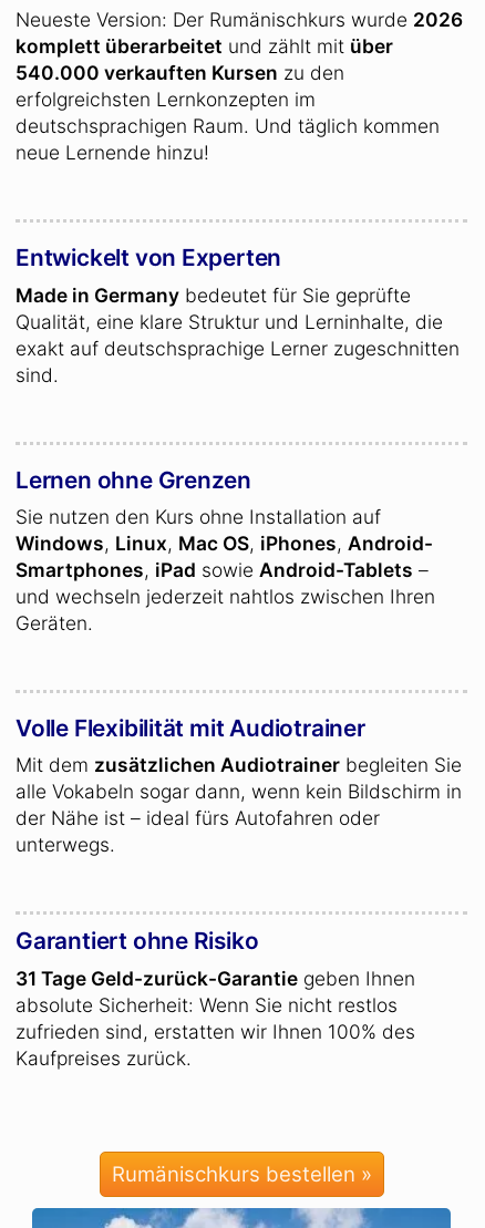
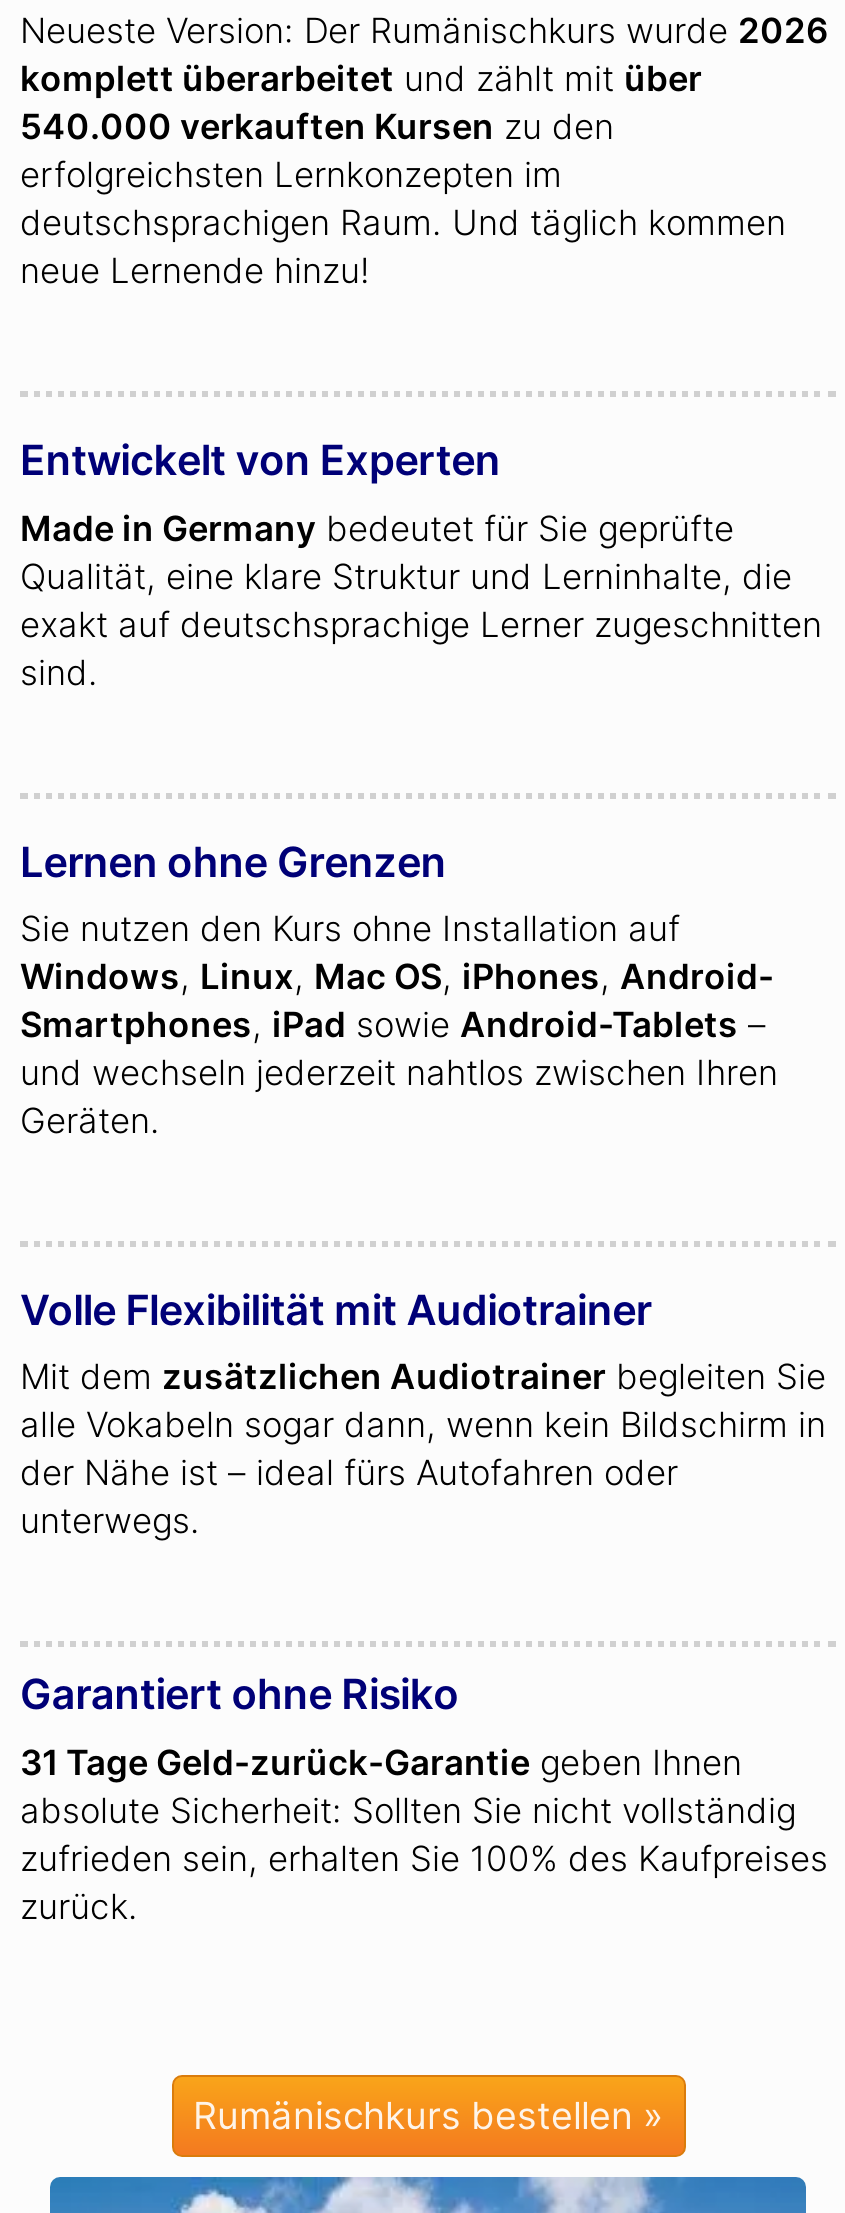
- absolute Sicherheit: Wenn Sie nicht restlos
- zufrieden sind, erstatten wir Ihnen 100% des
- Kaufpreises zurück.
+ absolute Sicherheit: Sollten Sie nicht vollständig
+ zufrieden sein, erhalten Sie 100% des Kaufpreises
+ zurück.
